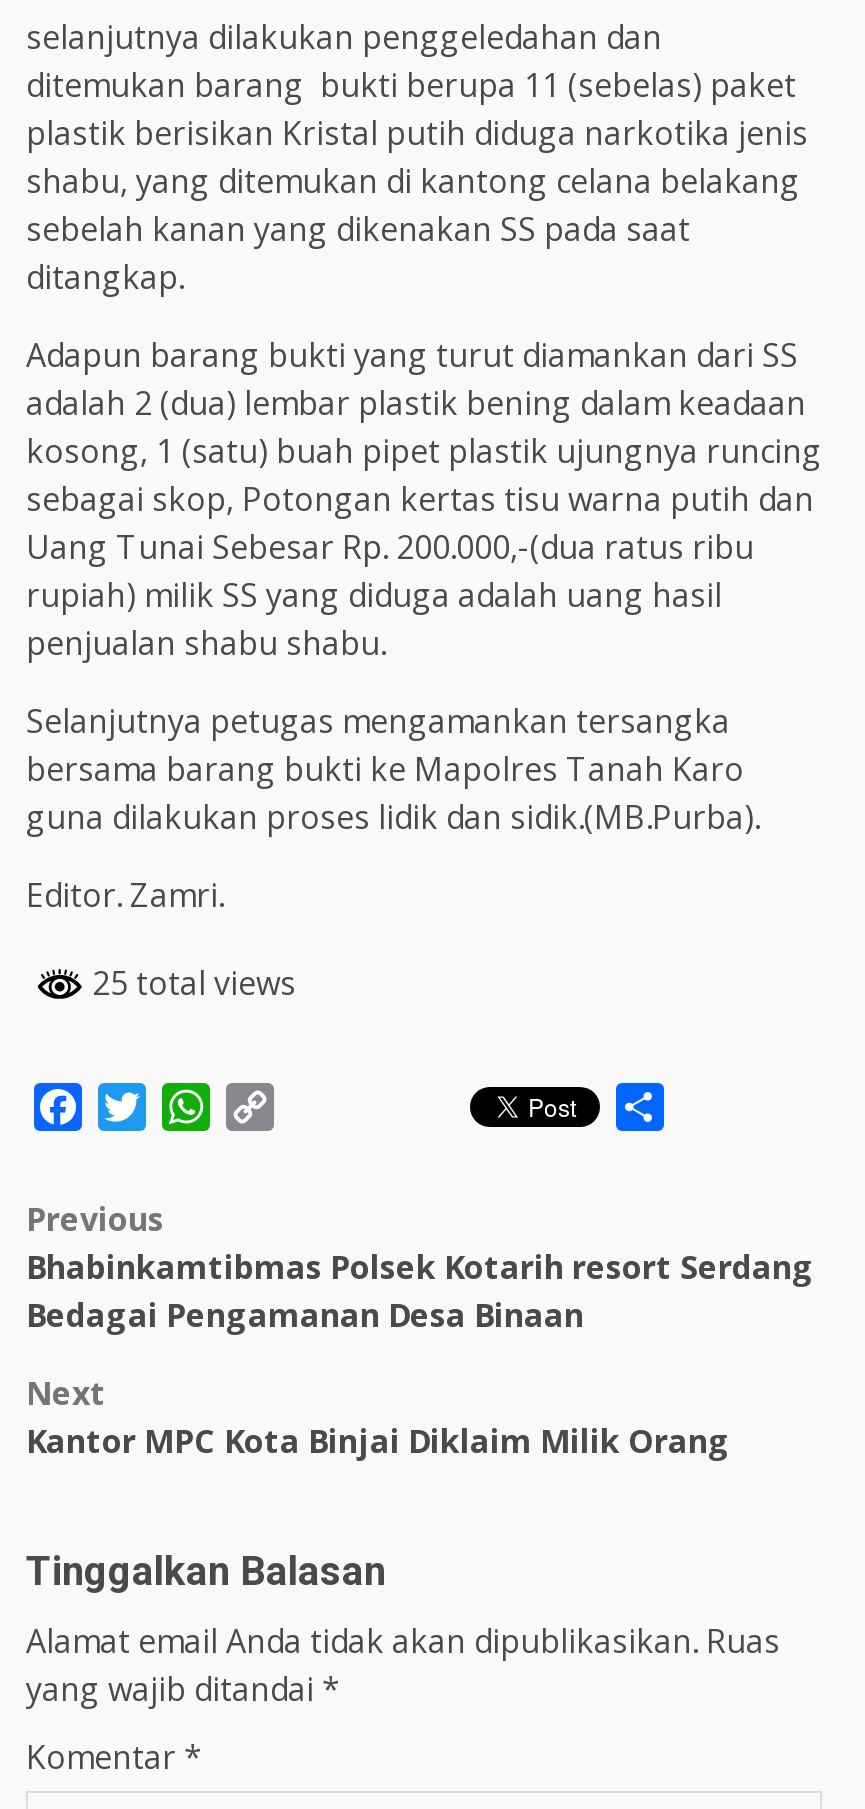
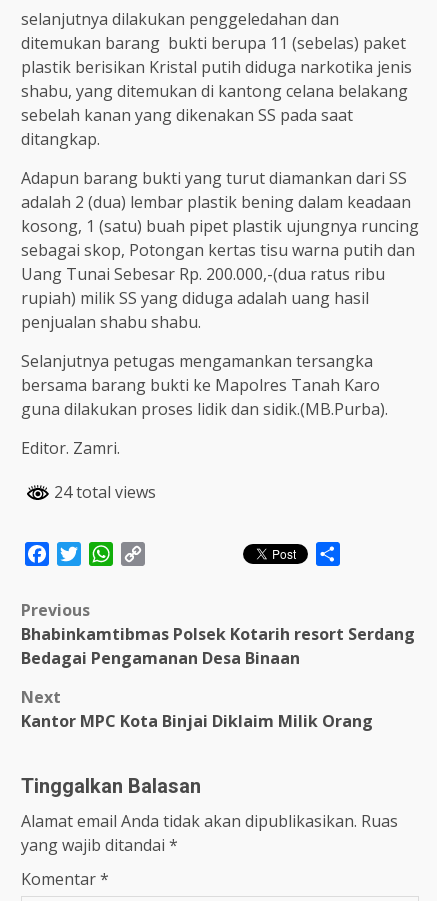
- 25 total views
+ 24 total views
